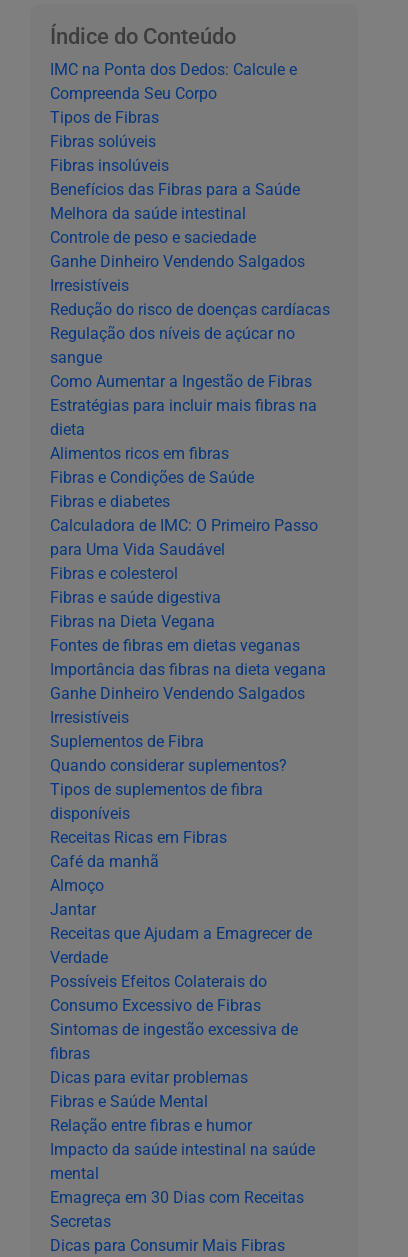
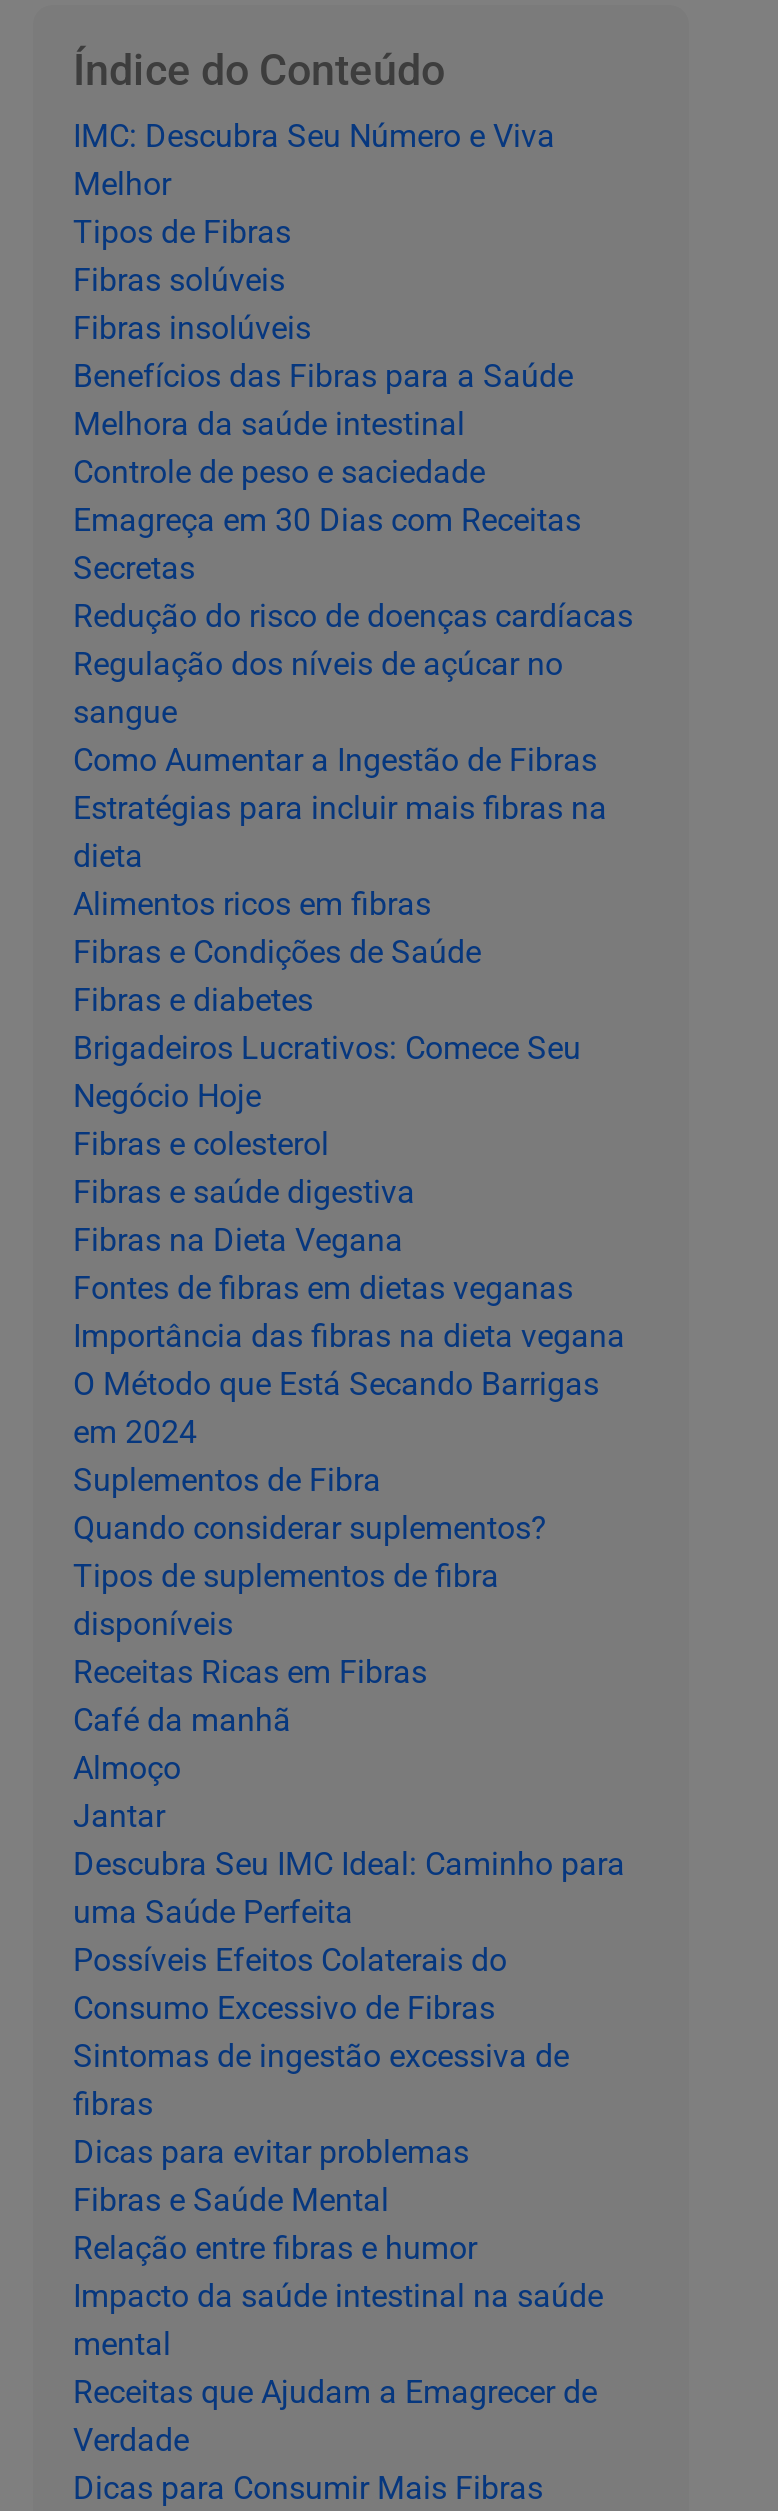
- IMC na Ponta dos Dedos: Calcule e
- Compreenda Seu Corpo
+ IMC: Descubra Seu Número e Viva
+ Melhor

- Ganhe Dinheiro Vendendo Salgados
- Irresistíveis

- Calculadora de IMC: O Primeiro Passo
- para Uma Vida Saudável
+ Brigadeiros Lucrativos: Comece Seu
+ Negócio Hoje

- Ganhe Dinheiro Vendendo Salgados
- Irresistíveis
+ O Método que Está Secando Barrigas
+ em 2024

moved down: Receitas que Ajudam a Emagrecer de | Verdade

+ Descubra Seu IMC Ideal: Caminho para
+ uma Saúde Perfeita

moved up: Emagreça em 30 Dias com Receitas | Secretas
